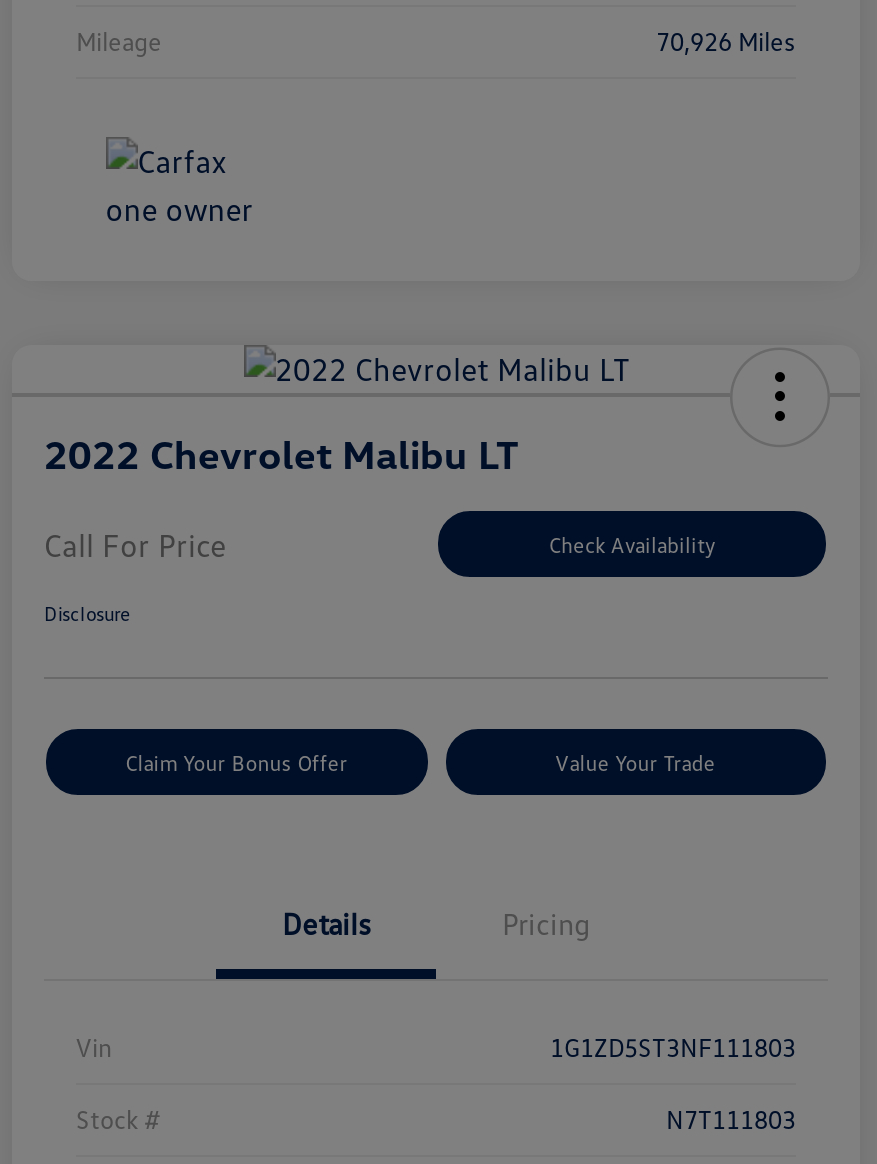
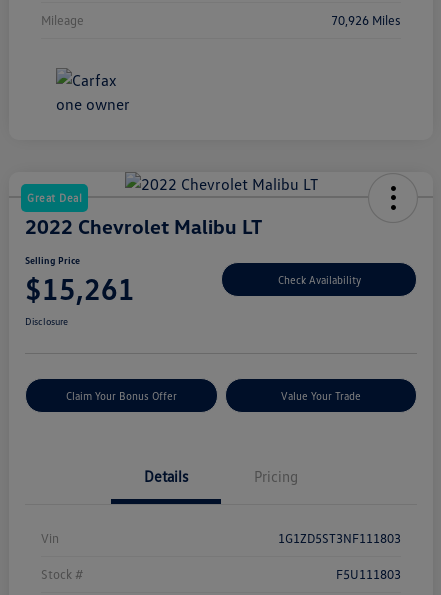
+ Great Deal

- Call For Price
+ Selling Price
+ $15,261

- N7T111803
+ F5U111803
